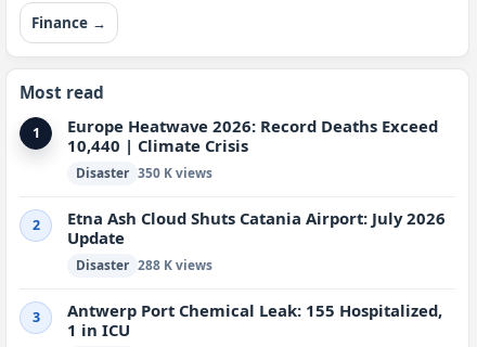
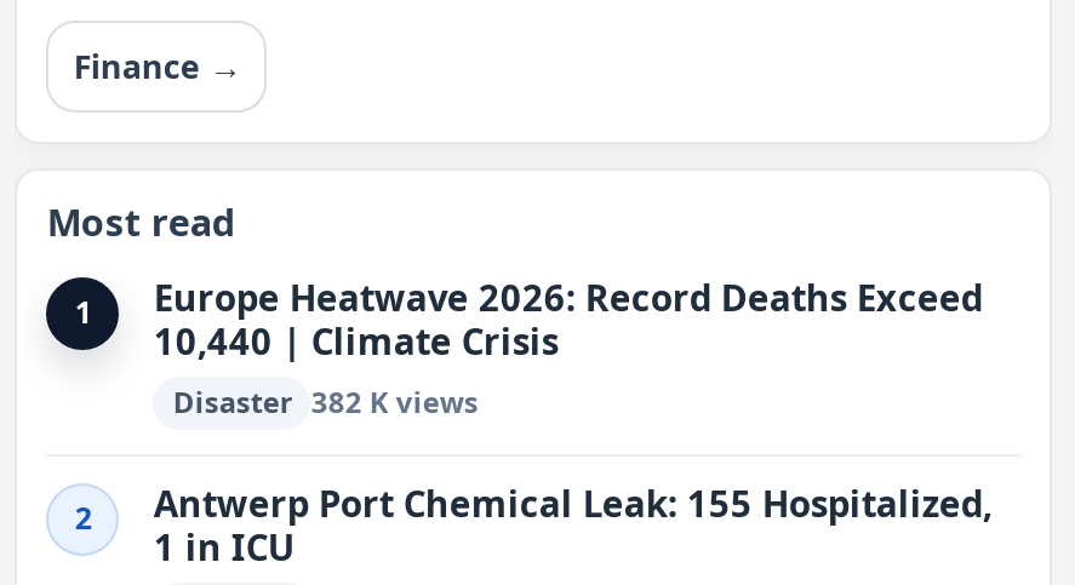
- Disaster 350 K views
+ Disaster 382 K views

- Etna Ash Cloud Shuts Catania Airport: July 2026
- Update
- Disaster 288 K views
- 3
